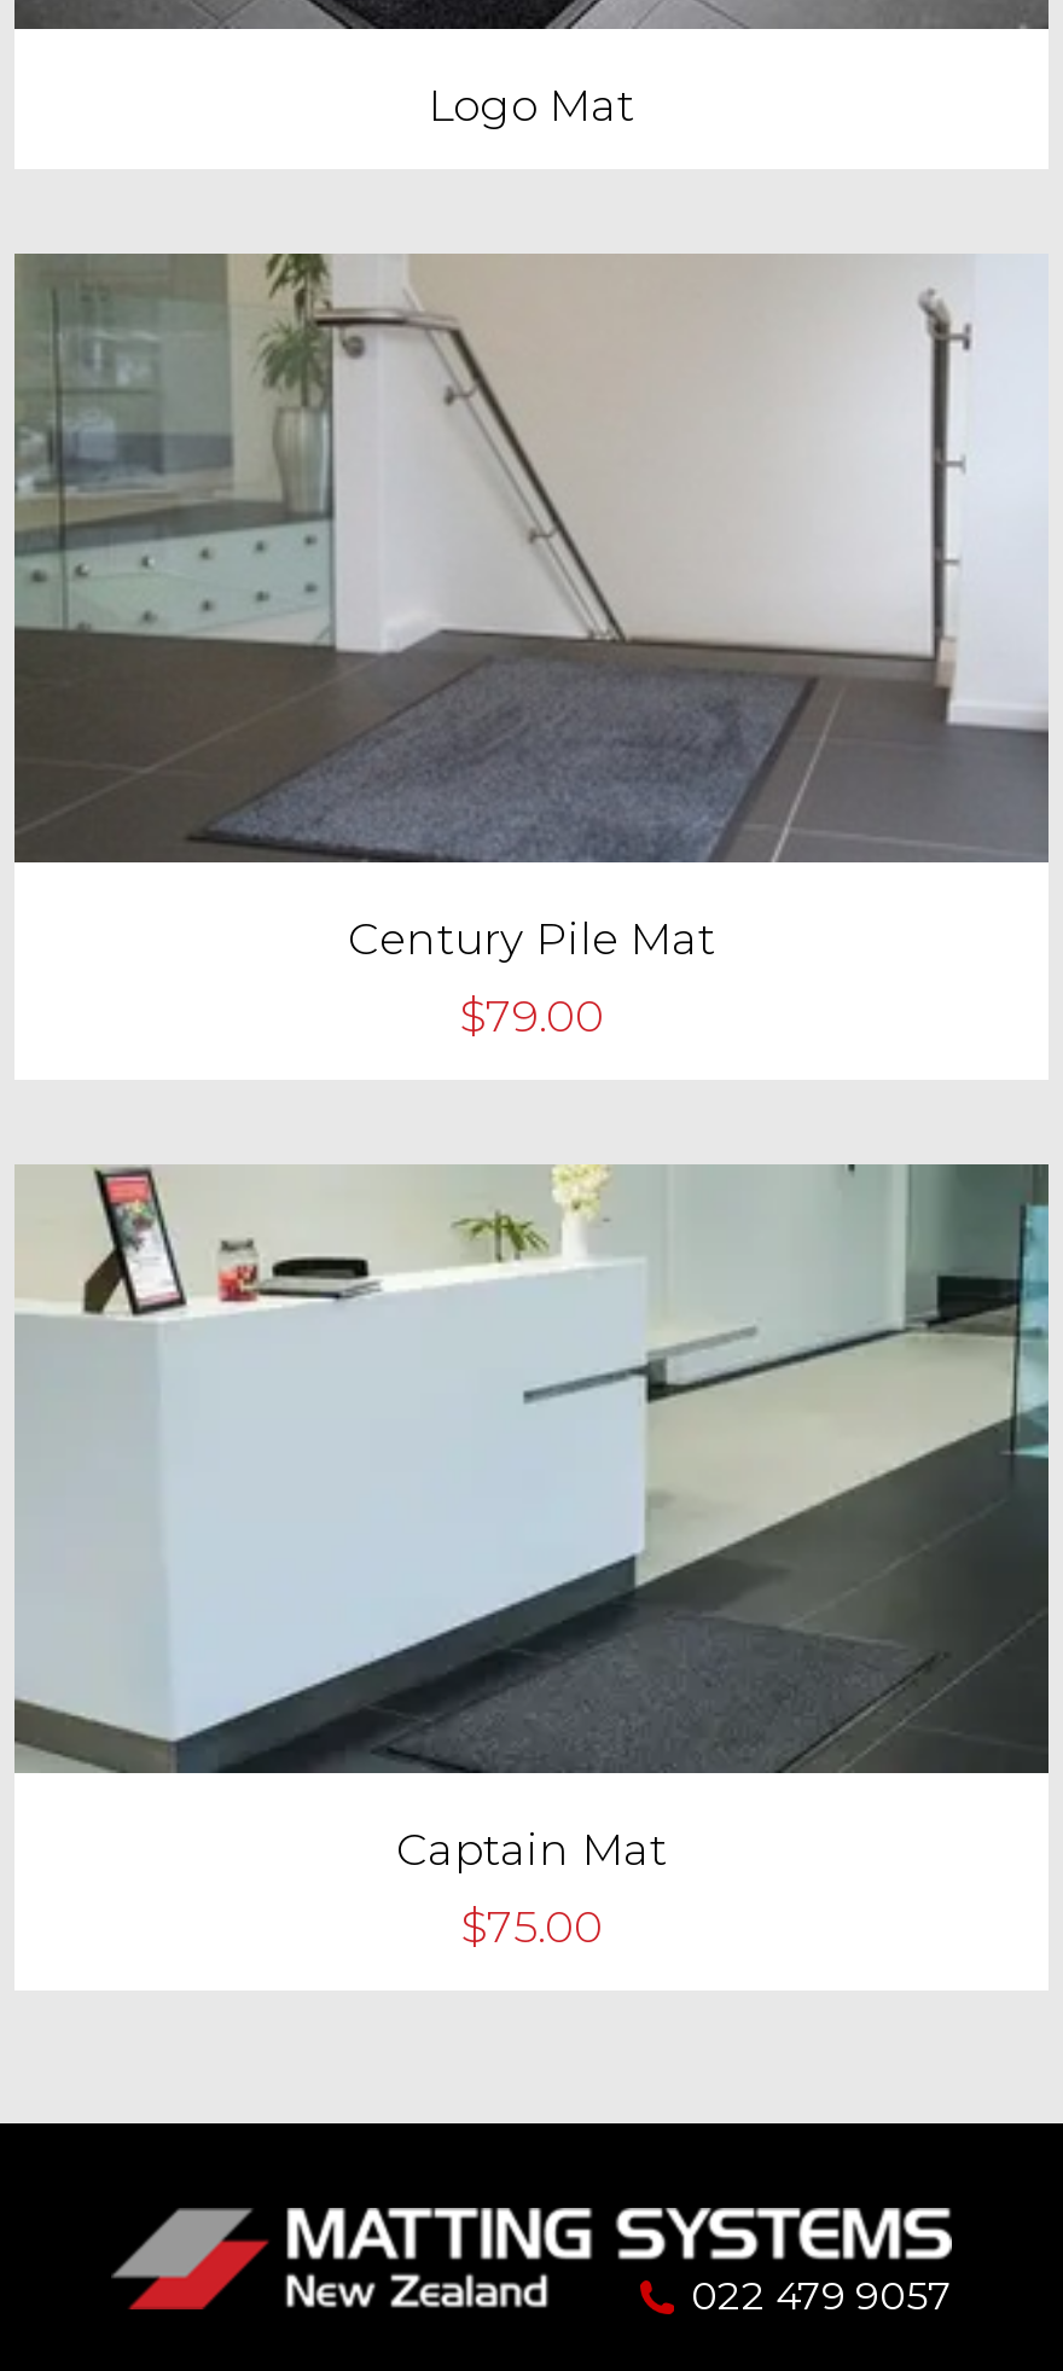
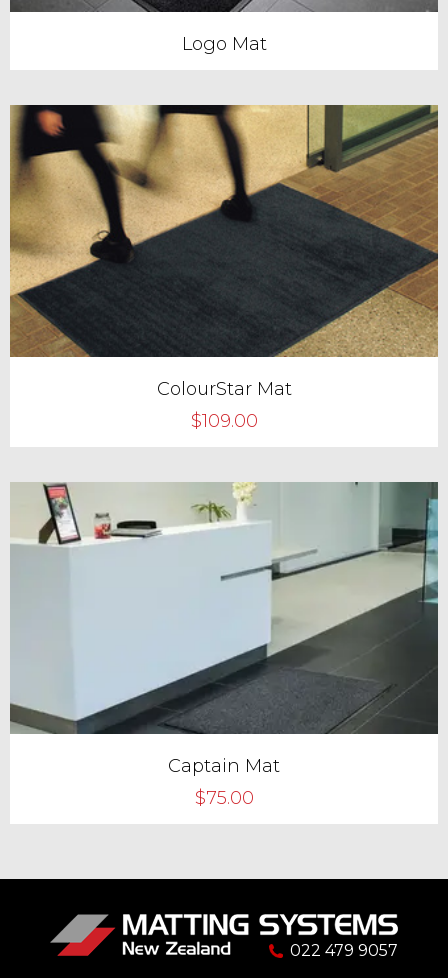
- [image]
- Century Pile Mat
+ [image]
+ ColourStar Mat

- $79.00
+ $109.00
